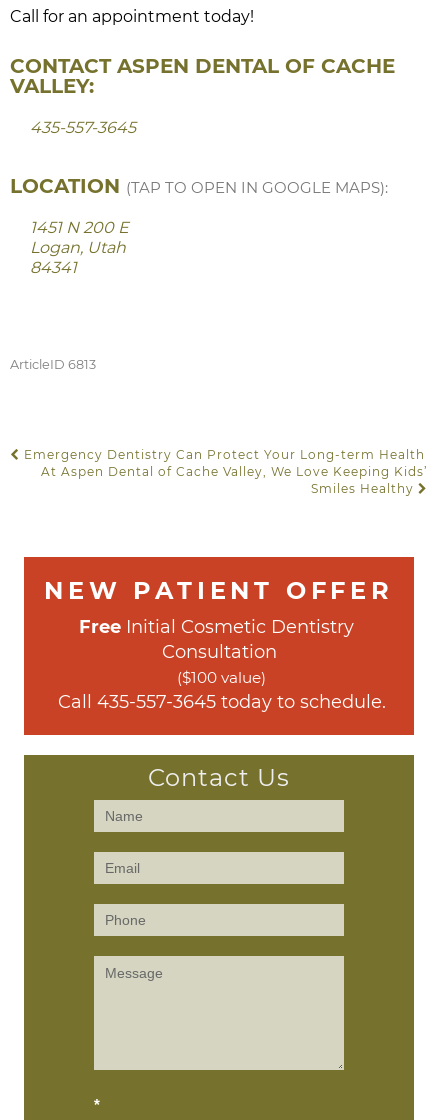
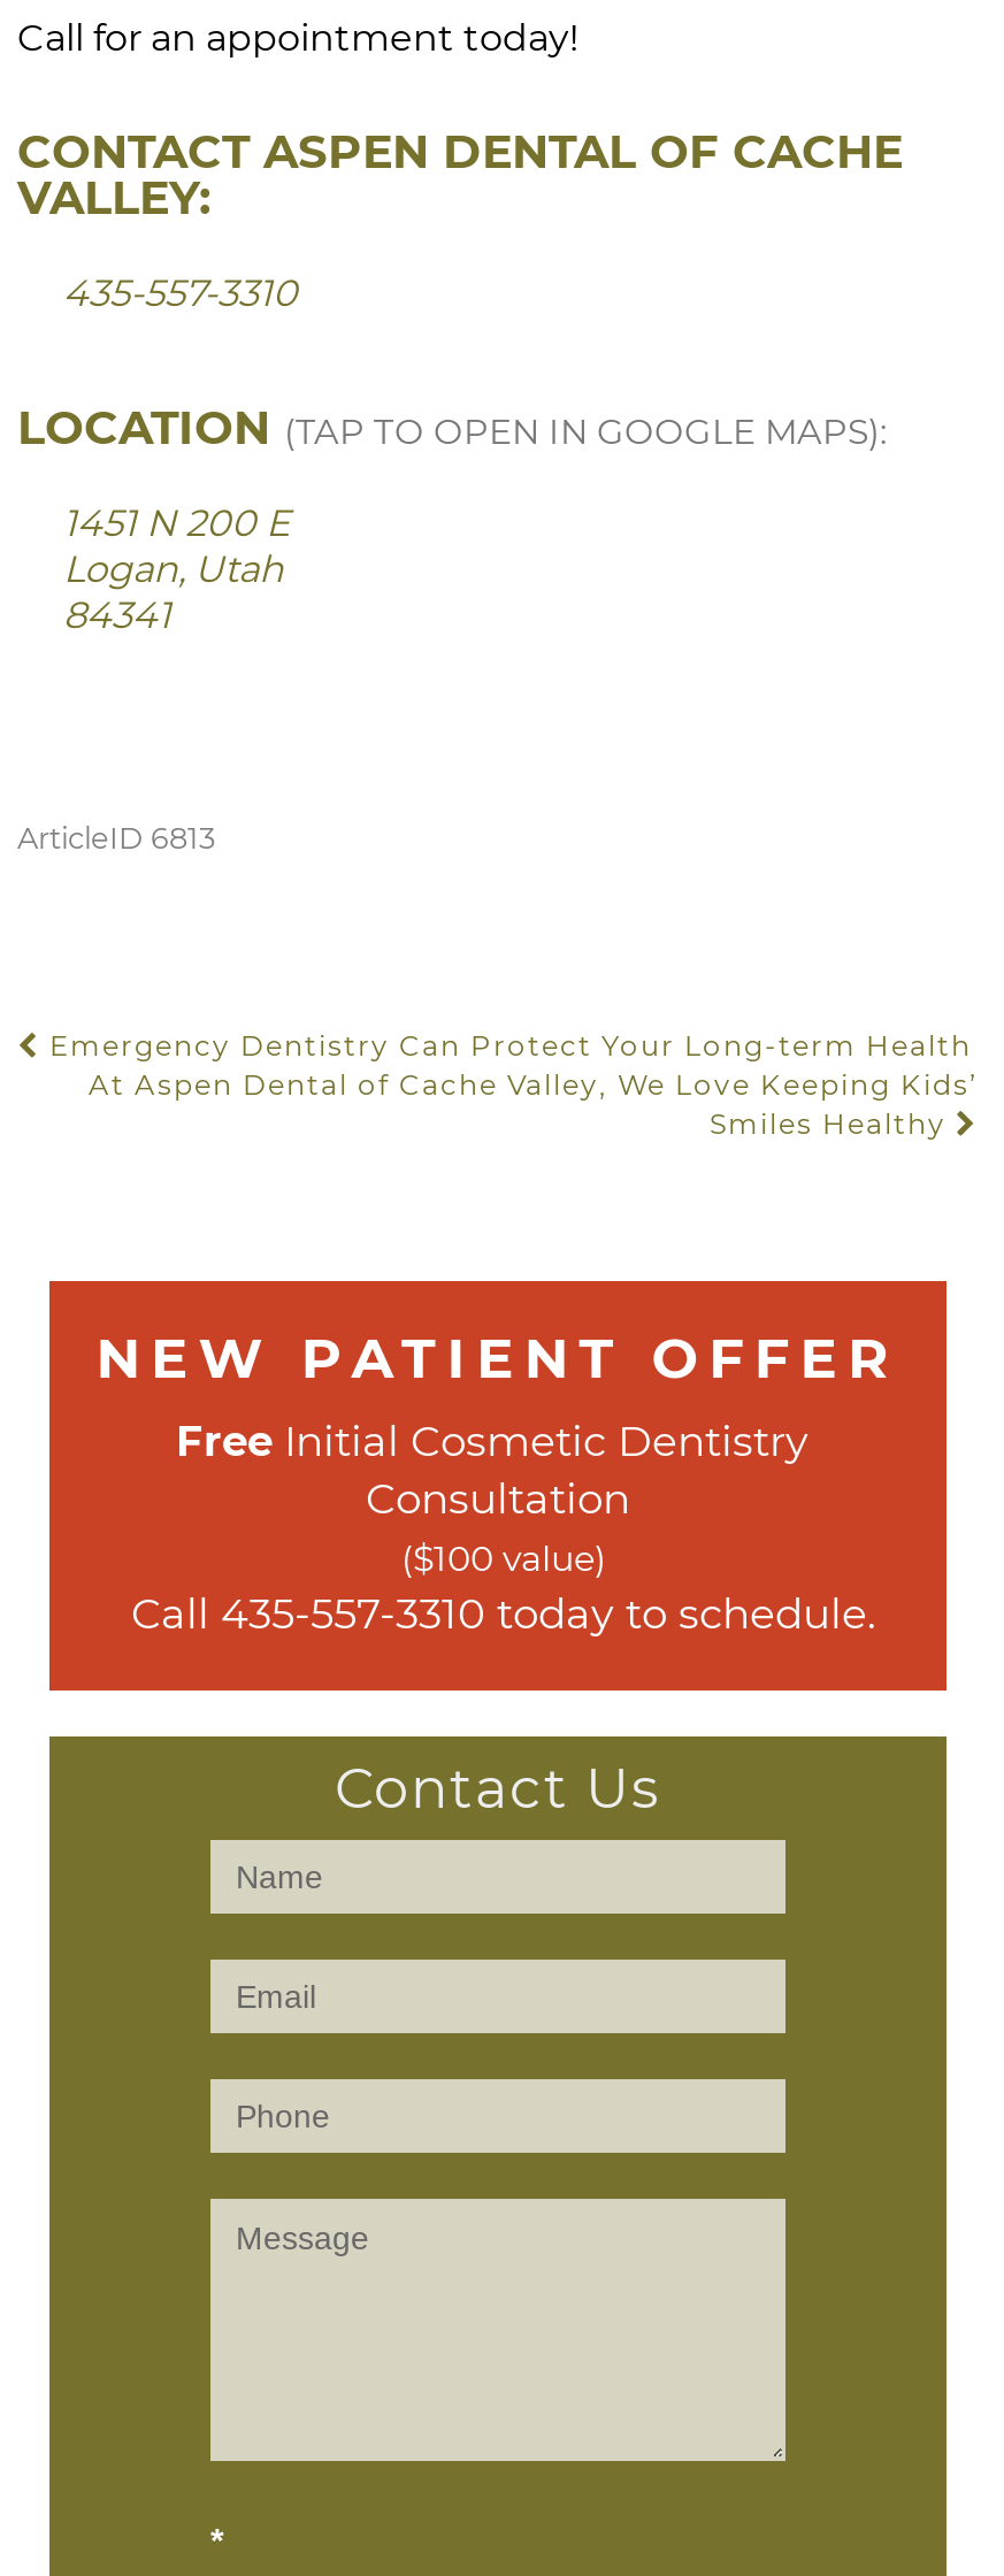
- 435-557-3645
+ 435-557-3310

- Call 435-557-3645 today to schedule.
+ Call 435-557-3310 today to schedule.
